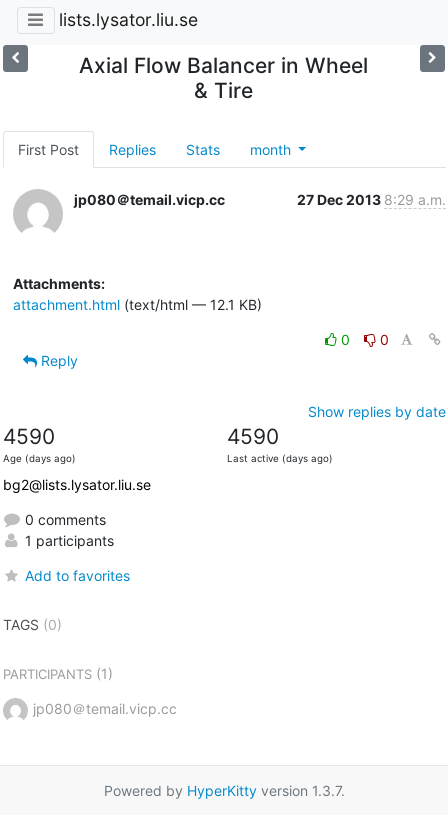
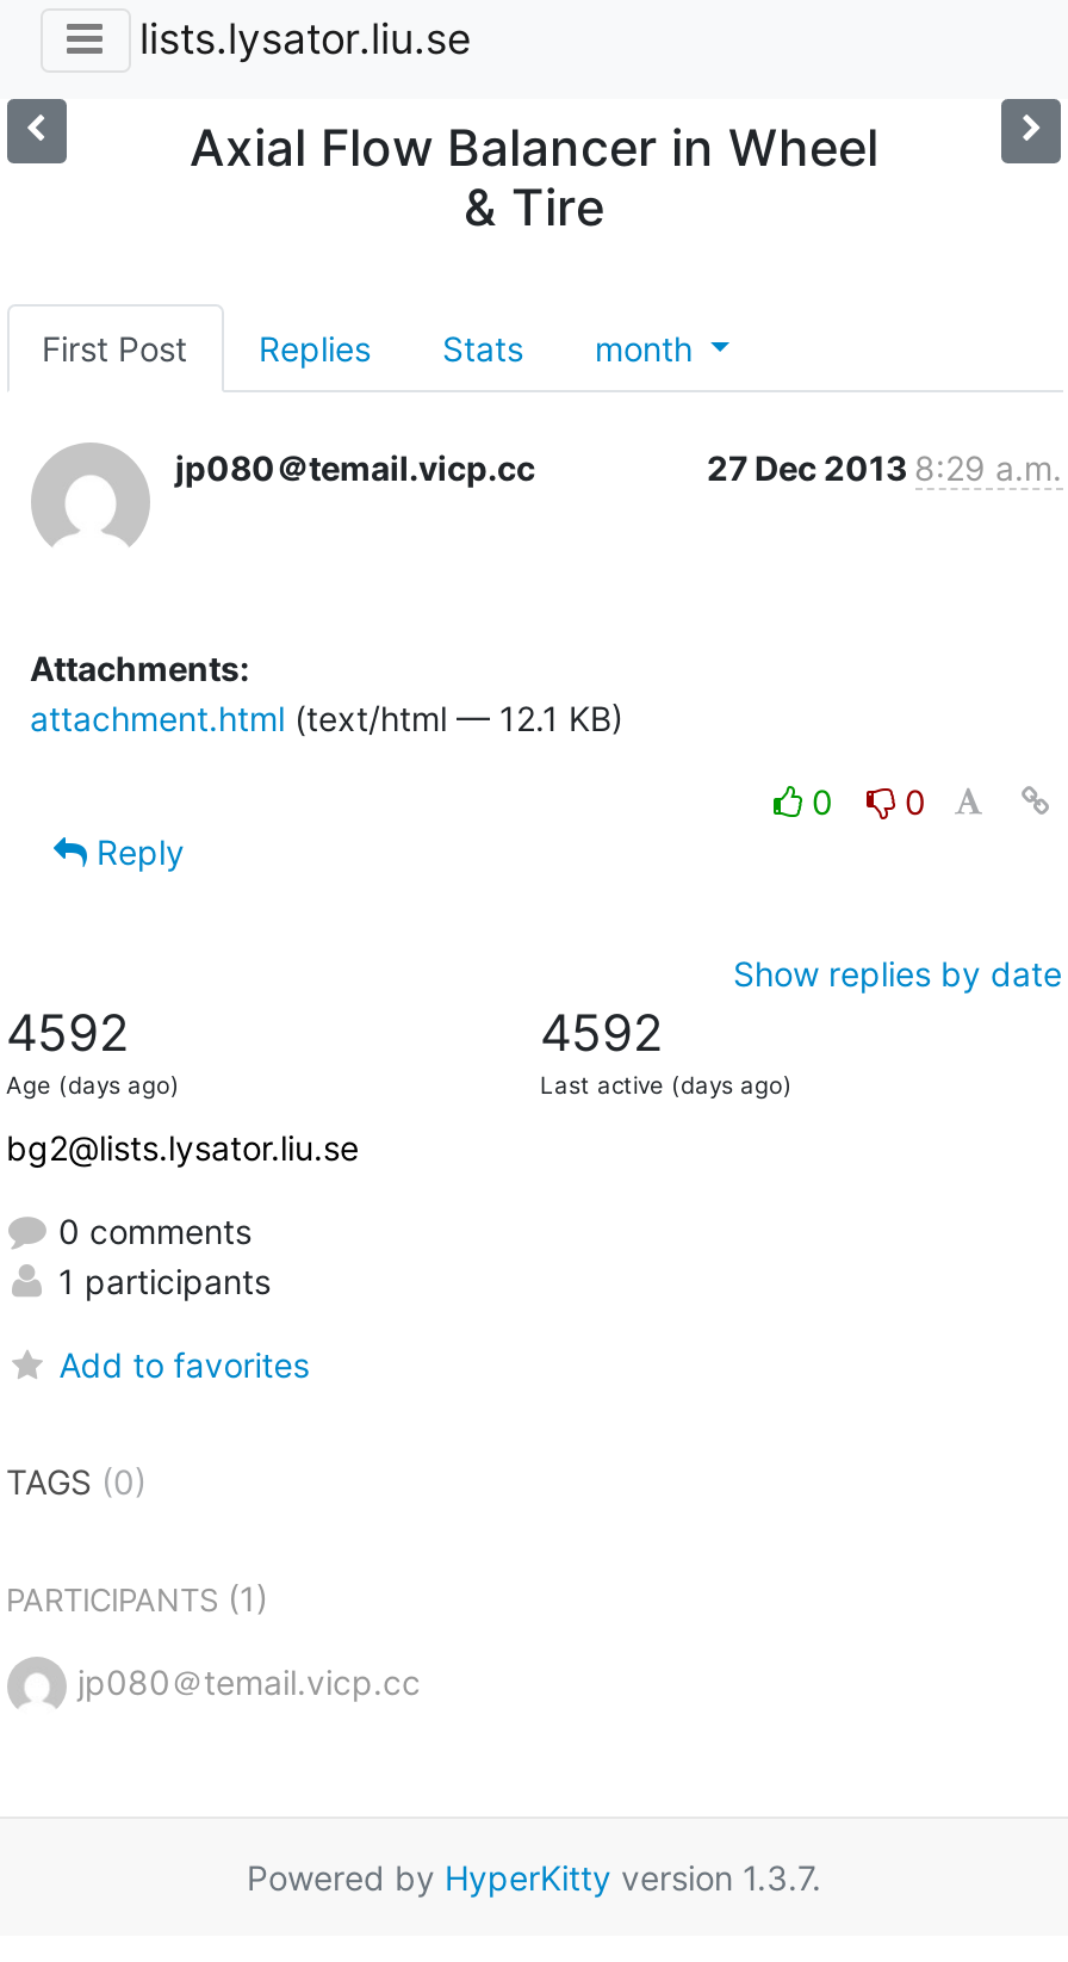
- 4590
+ 4592

- 4590
+ 4592
